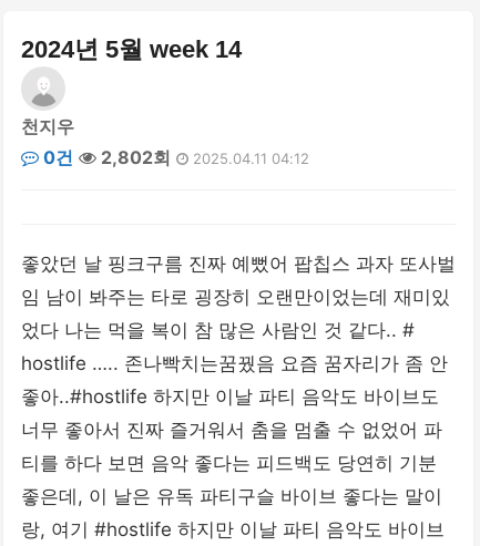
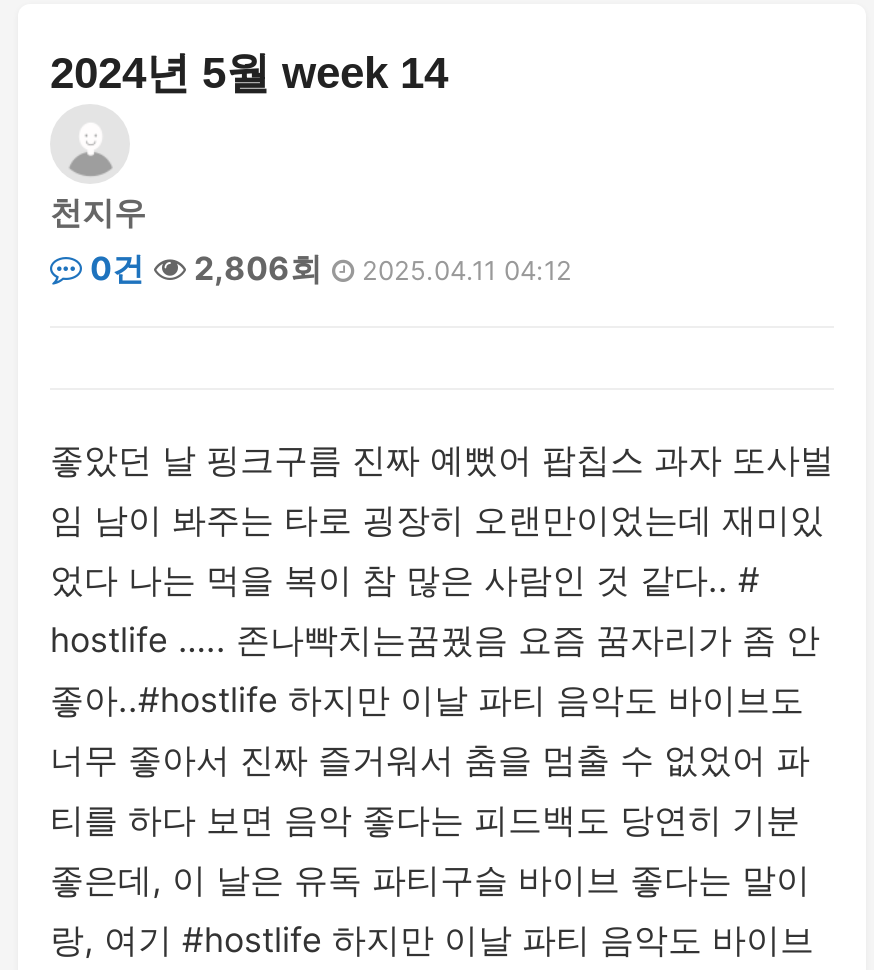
- 0건 2,802회 2025.04.11 04:12
+ 0건 2,806회 2025.04.11 04:12
